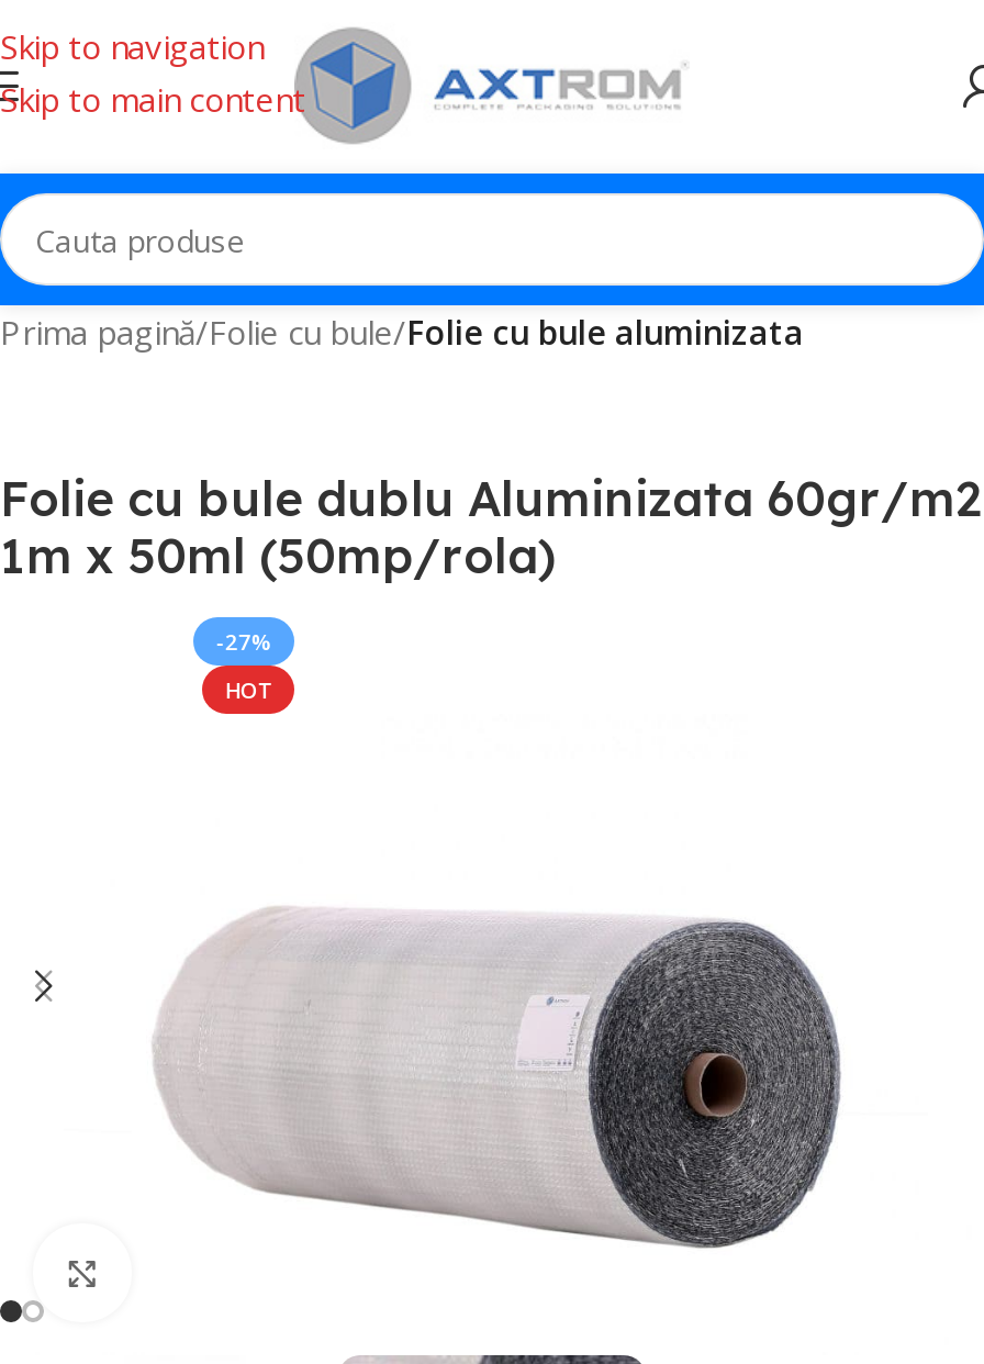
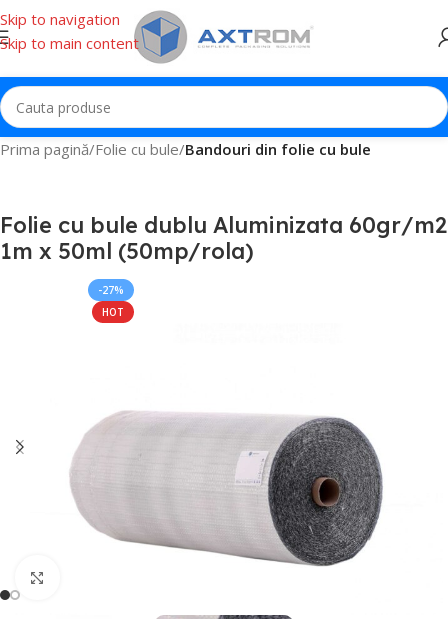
- Prima pagină Folie cu bule Folie cu bule aluminizata
+ Prima pagină Folie cu bule Bandouri din folie cu bule
